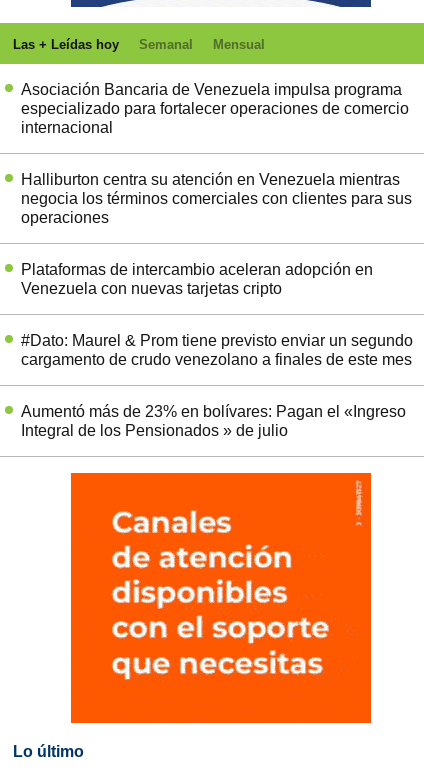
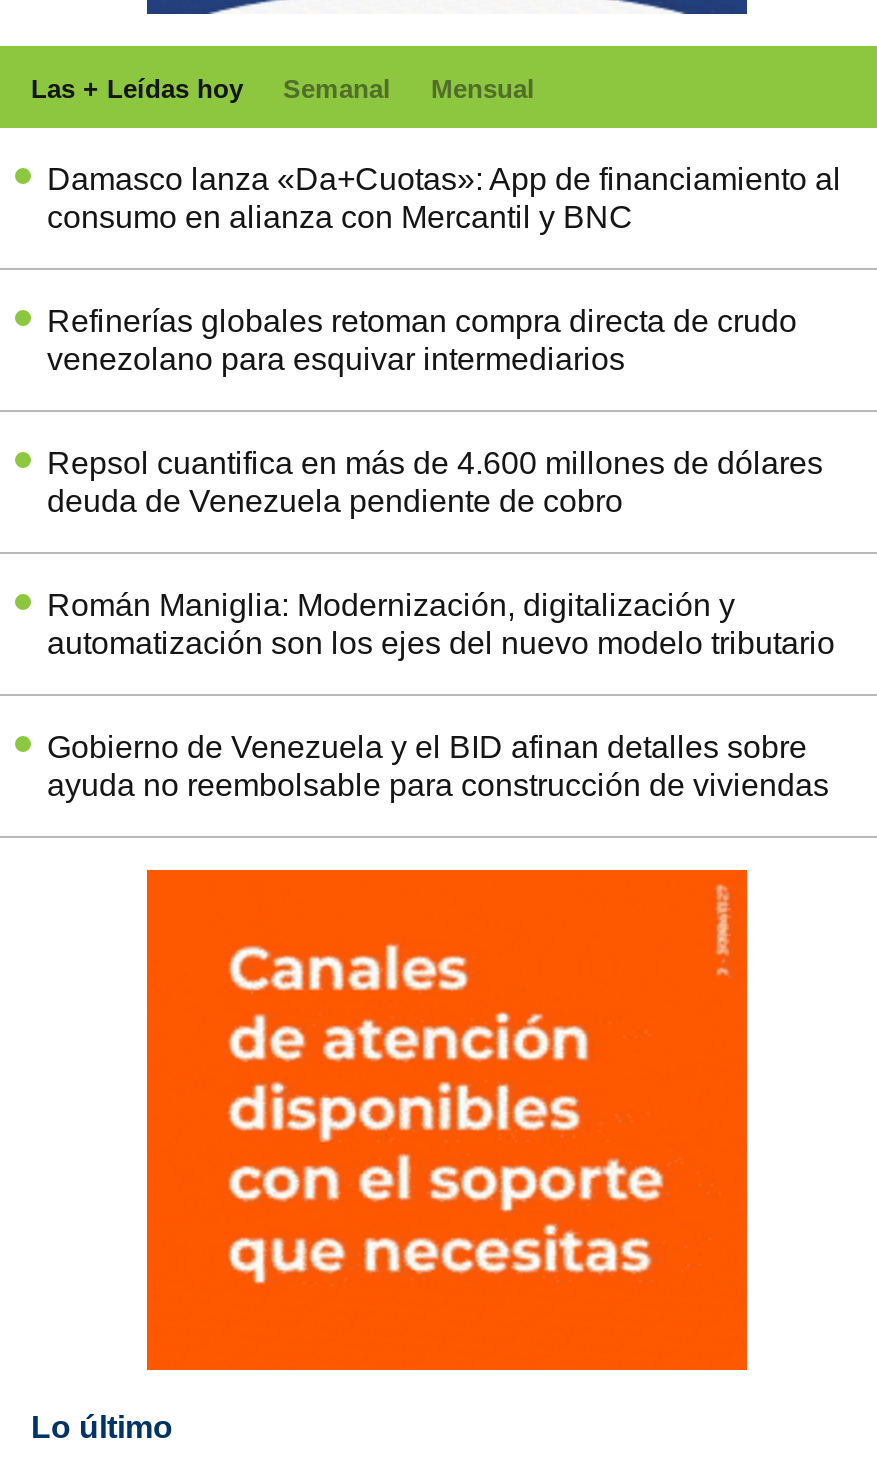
- Asociación Bancaria de Venezuela impulsa programa
- especializado para fortalecer operaciones de comercio
- internacional
+ Damasco lanza «Da+Cuotas»: App de financiamiento al
+ consumo en alianza con Mercantil y BNC

- Halliburton centra su atención en Venezuela mientras
- negocia los términos comerciales con clientes para sus
- operaciones
+ Refinerías globales retoman compra directa de crudo
+ venezolano para esquivar intermediarios

- Plataformas de intercambio aceleran adopción en
- Venezuela con nuevas tarjetas cripto
+ Repsol cuantifica en más de 4.600 millones de dólares
+ deuda de Venezuela pendiente de cobro

- #Dato: Maurel & Prom tiene previsto enviar un segundo
- cargamento de crudo venezolano a finales de este mes
+ Román Maniglia: Modernización, digitalización y
+ automatización son los ejes del nuevo modelo tributario

- Aumentó más de 23% en bolívares: Pagan el «Ingreso
- Integral de los Pensionados » de julio
+ Gobierno de Venezuela y el BID afinan detalles sobre
+ ayuda no reembolsable para construcción de viviendas
